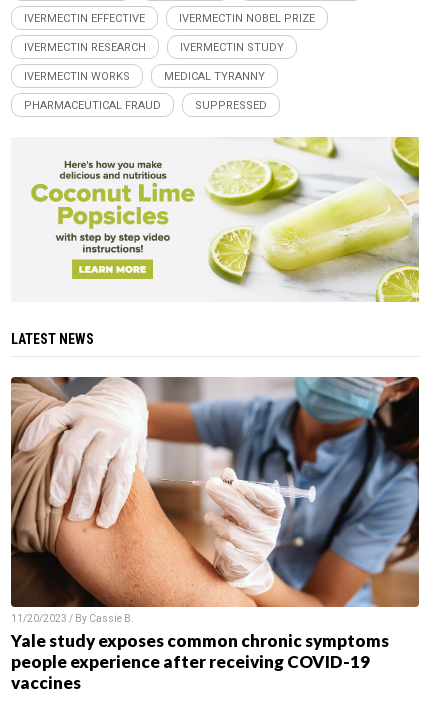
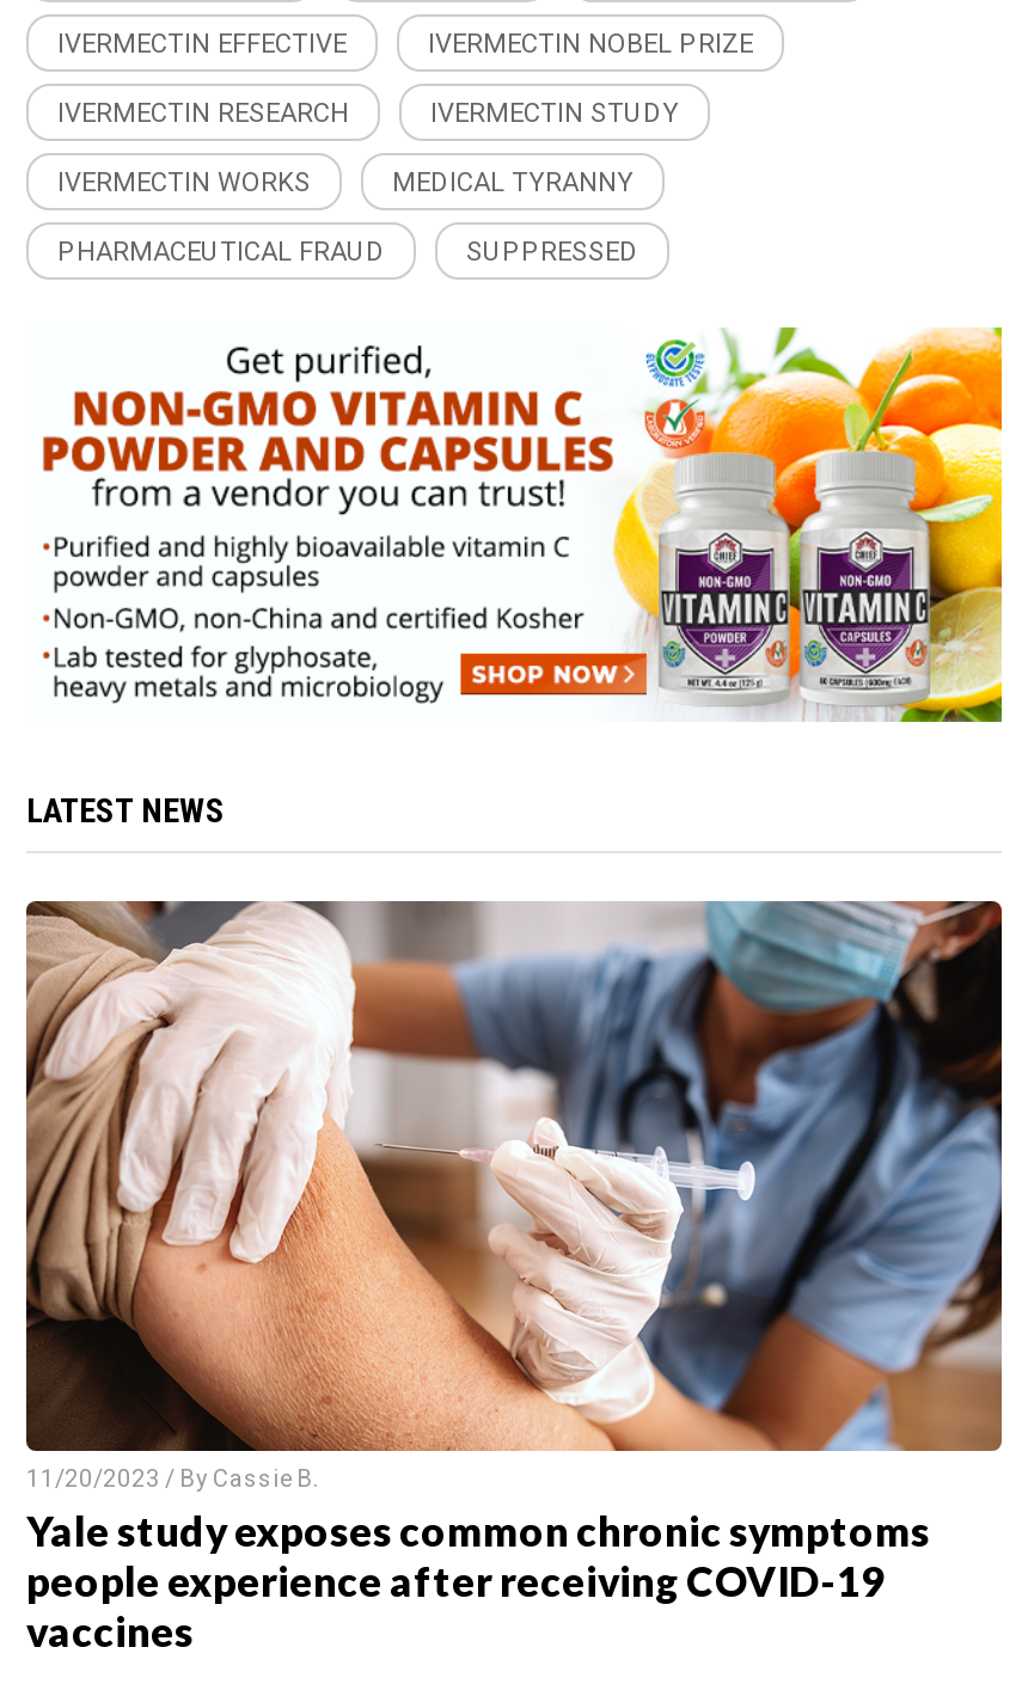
- [image]
+ [image]
